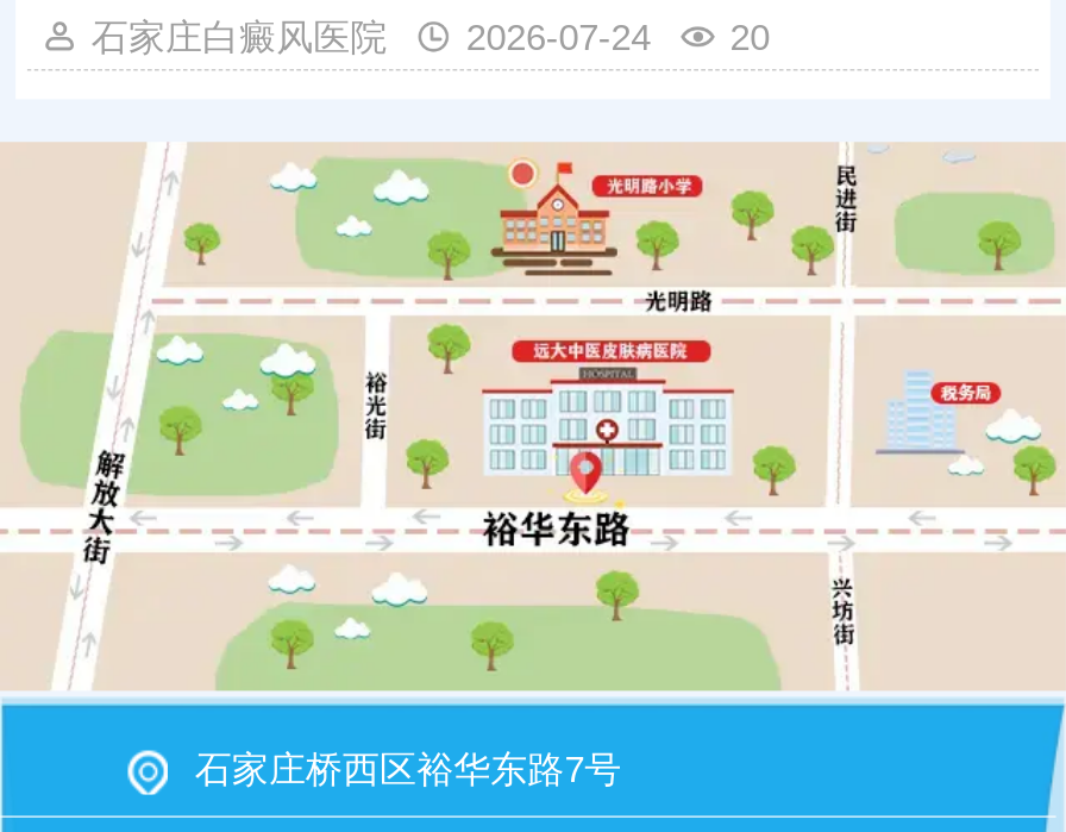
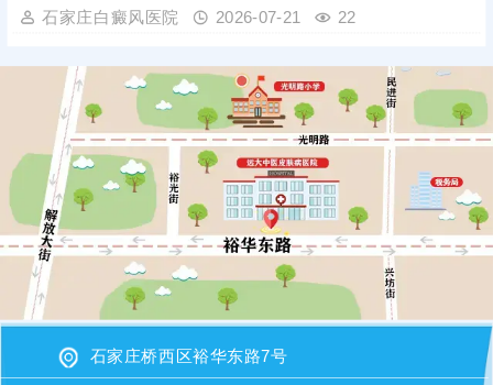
- 2026-07-24
+ 2026-07-21

- 20
+ 22
